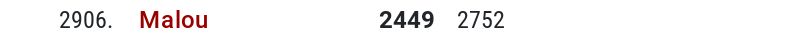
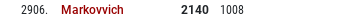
- Malou
- 2449
- 2752
+ Markovvich
+ 2140
+ 1008
